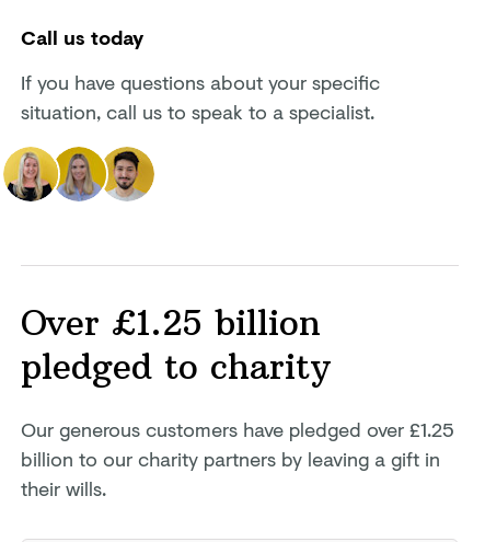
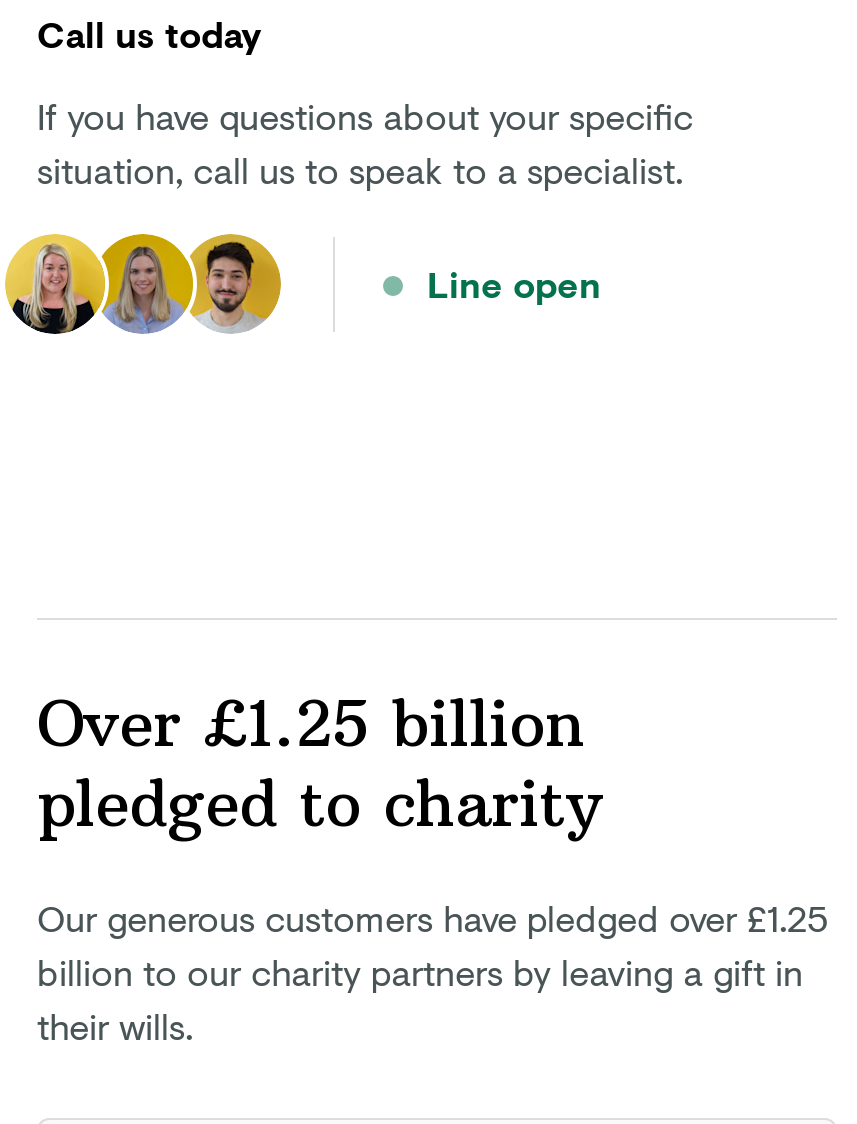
+ Line open
